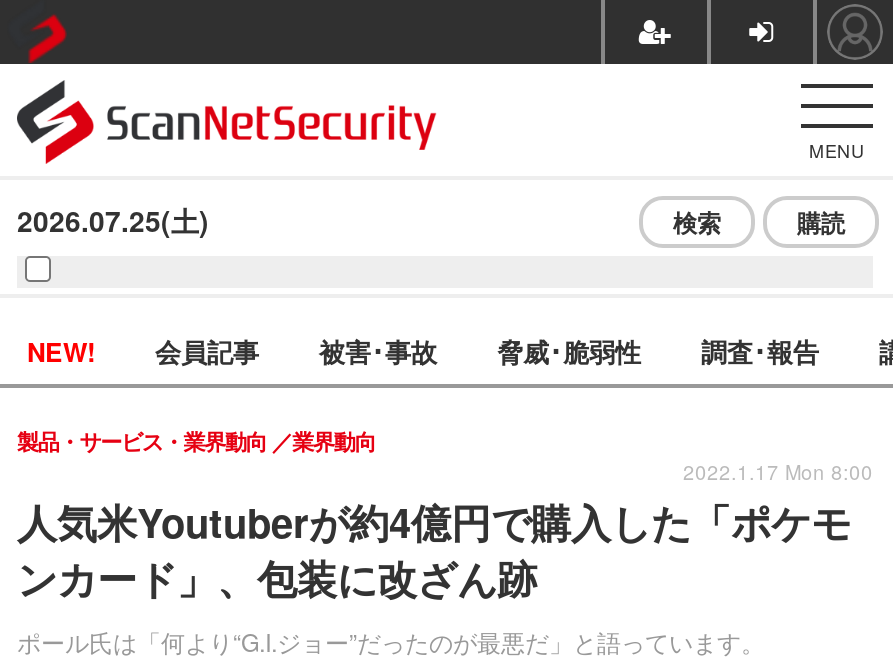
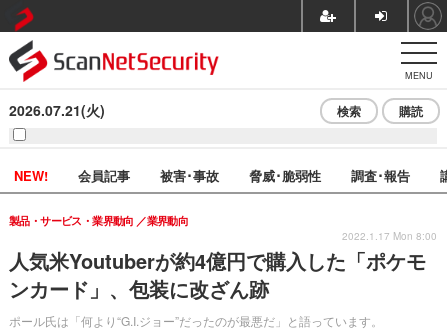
- 2026.07.25(土)
+ 2026.07.21(火)
